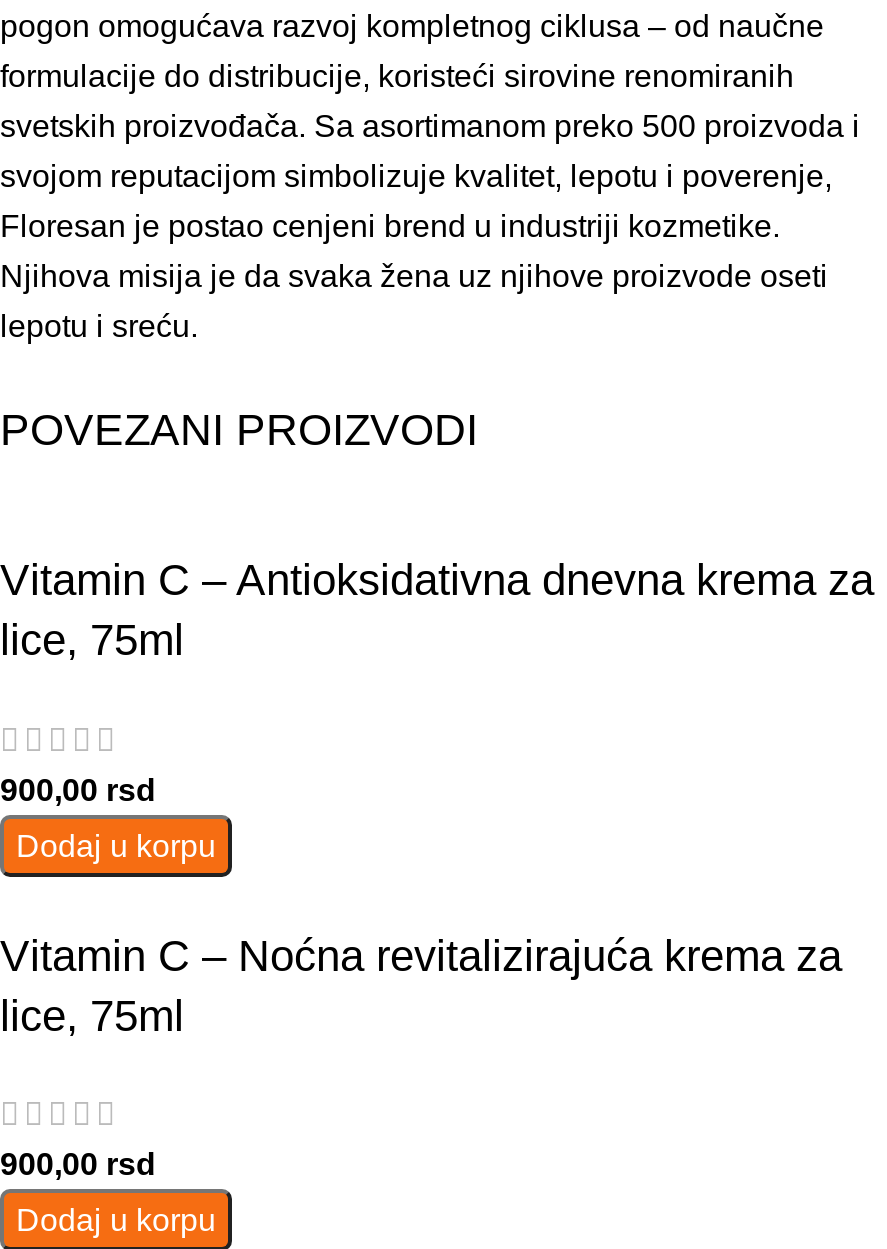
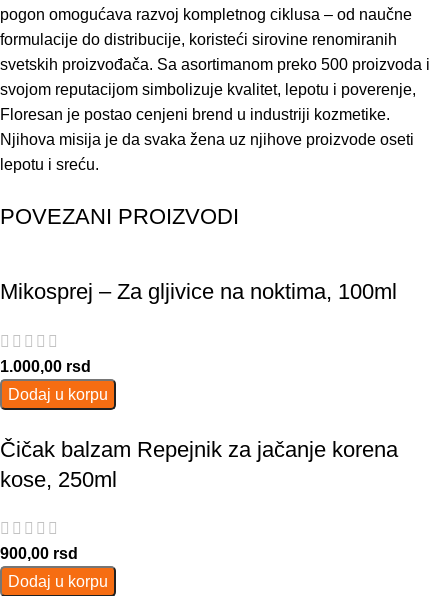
- Vitamin C – Antioksidativna dnevna krema za
- lice, 75ml
+ Mikosprej – Za gljivice na noktima, 100ml

- 900,00 rsd
+ 1.000,00 rsd

- Vitamin C – Noćna revitalizirajuća krema za
- lice, 75ml
+ Čičak balzam Repejnik za jačanje korena
+ kose, 250ml
